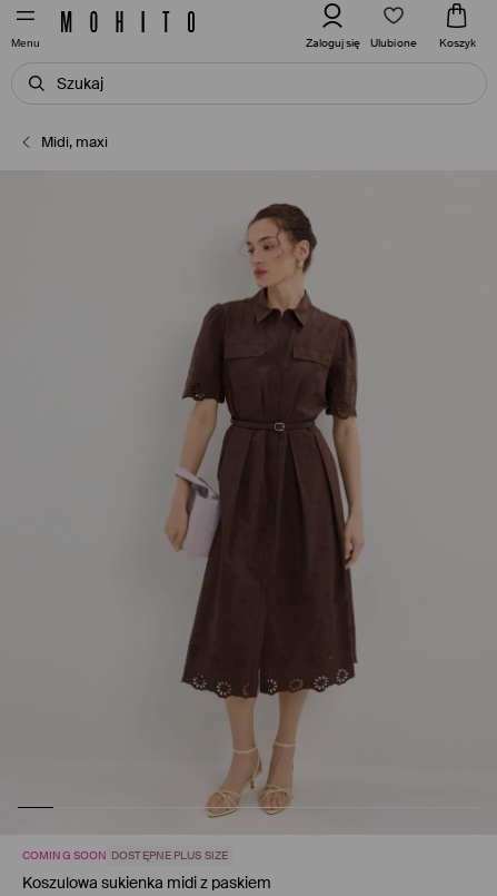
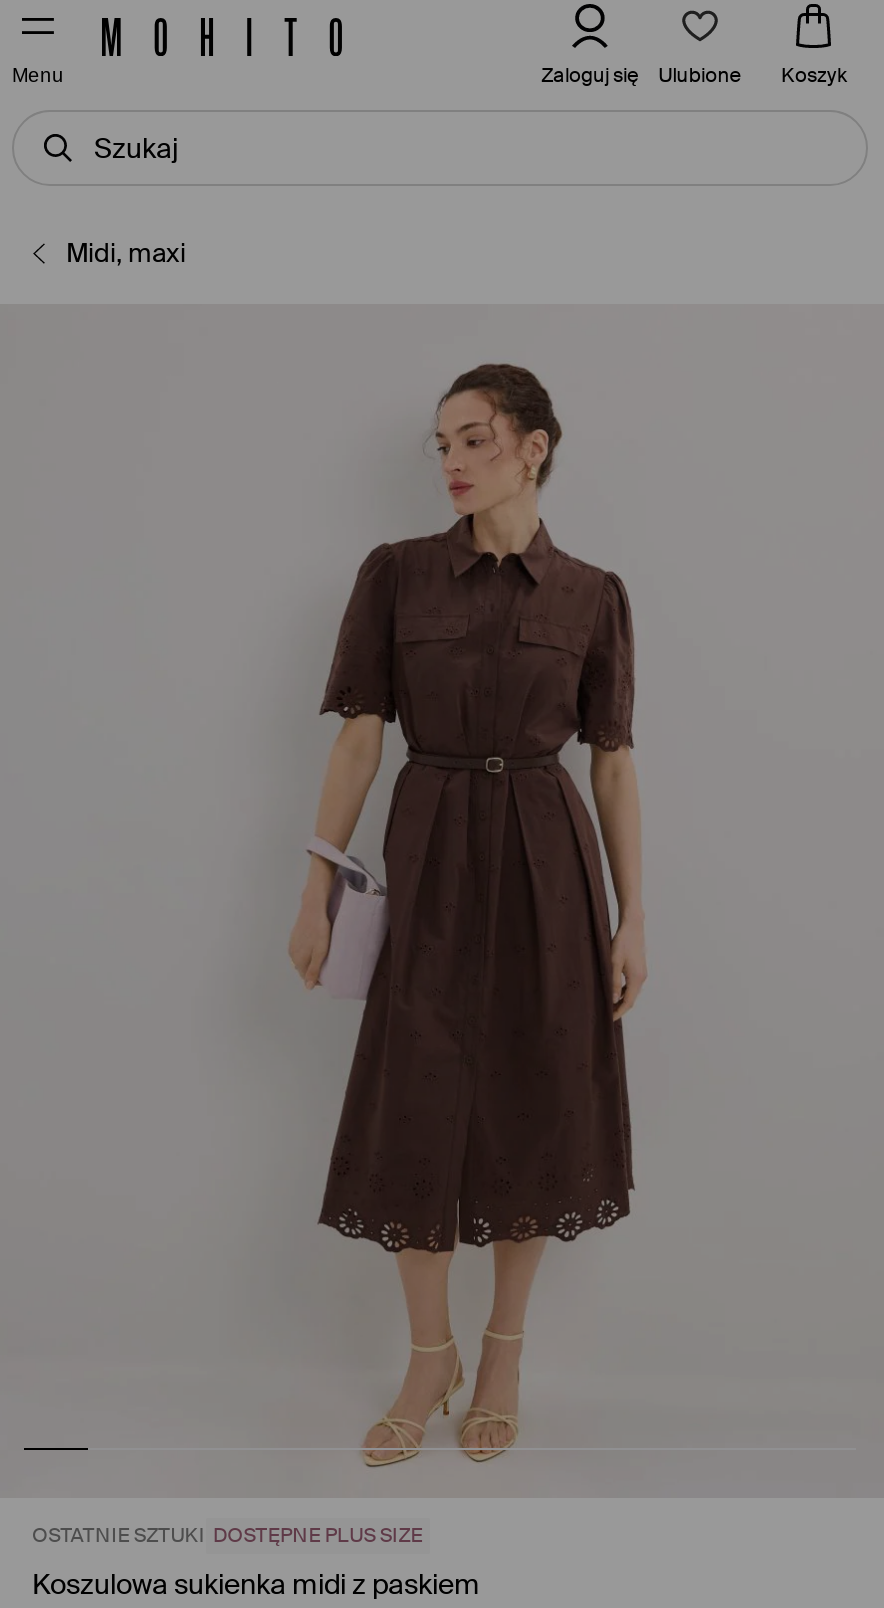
- COMING SOON DOSTĘPNE PLUS SIZE
+ OSTATNIE SZTUKI DOSTĘPNE PLUS SIZE
